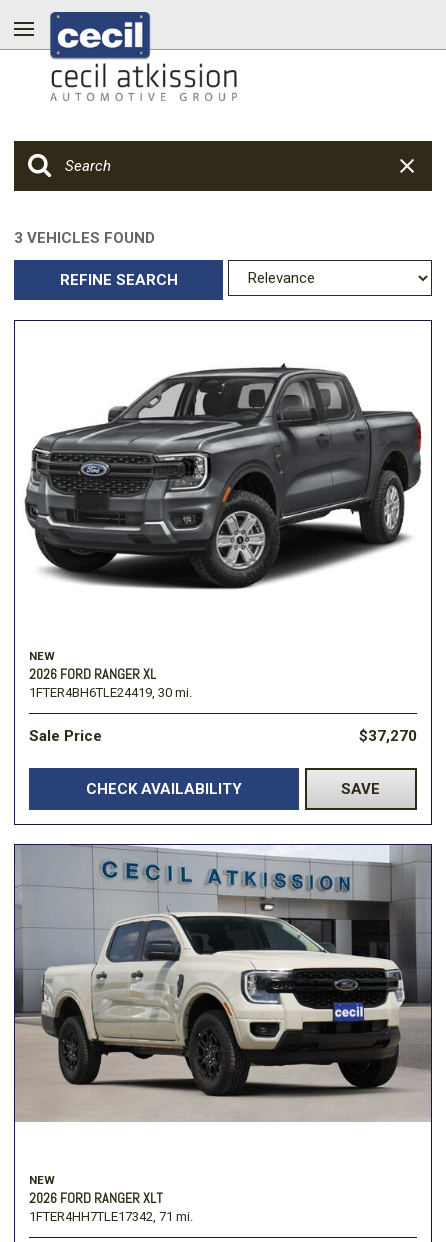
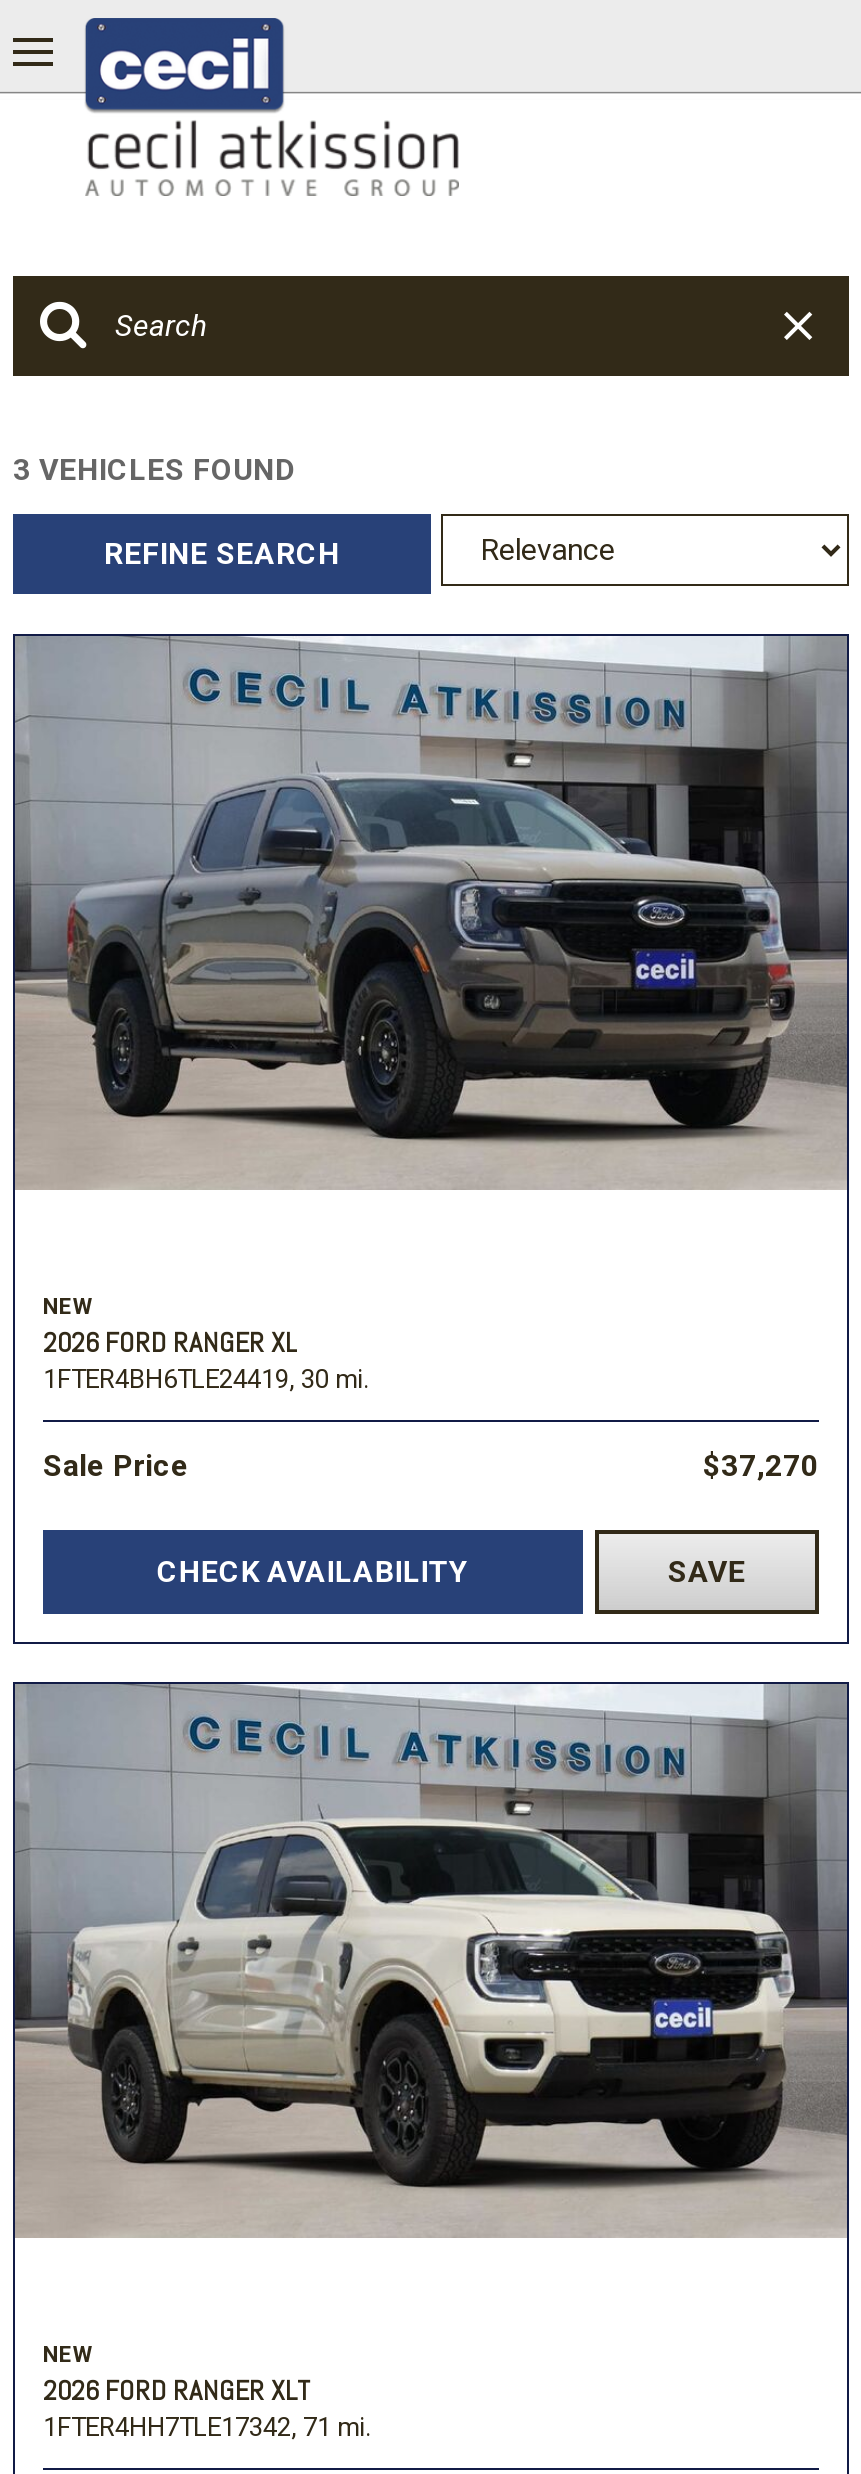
- [image]
+ [image]
